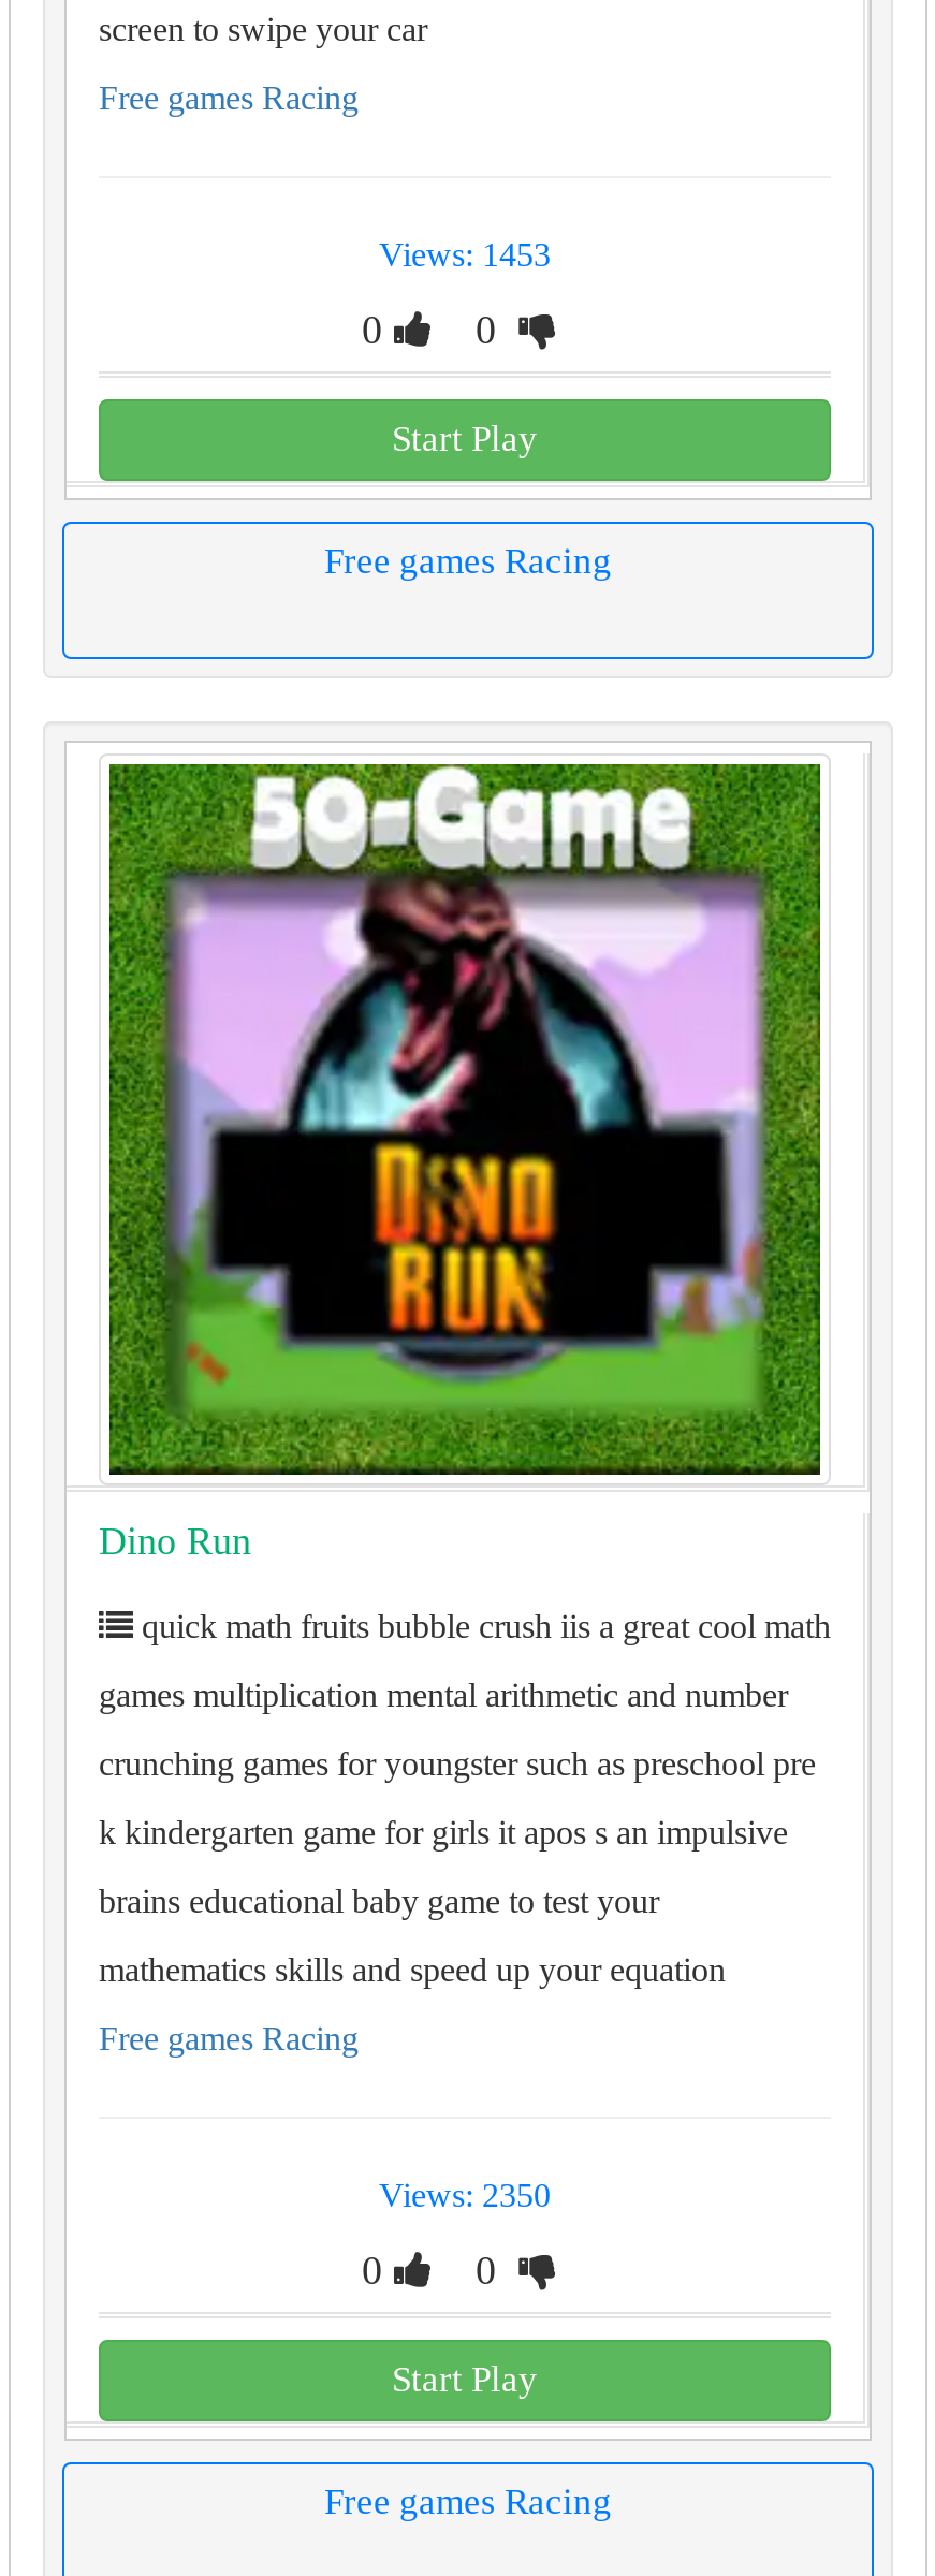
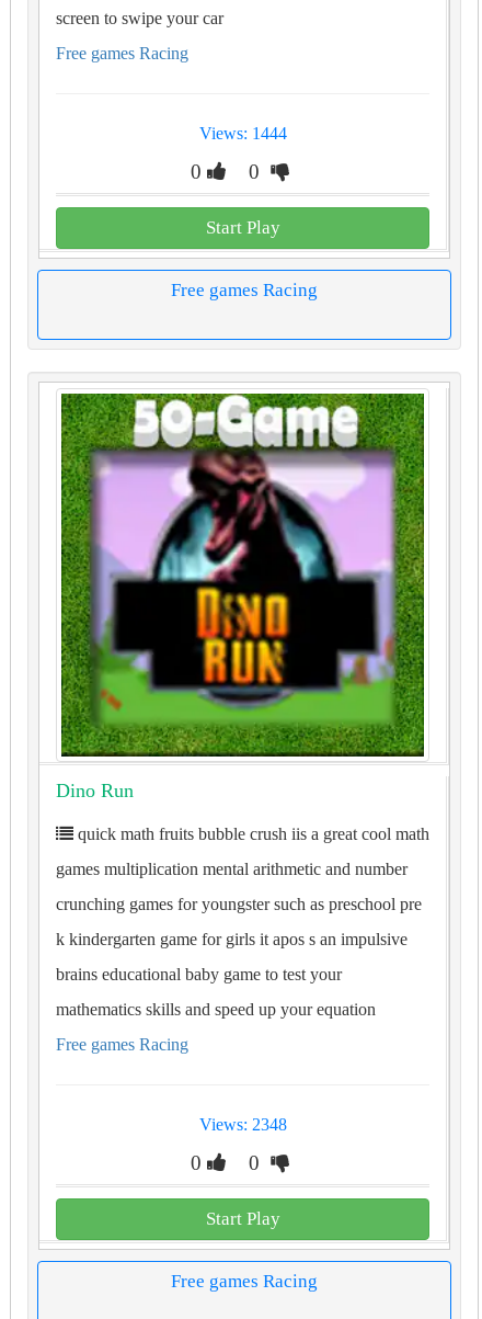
- Views: 1453
+ Views: 1444

- Views: 2350
+ Views: 2348
